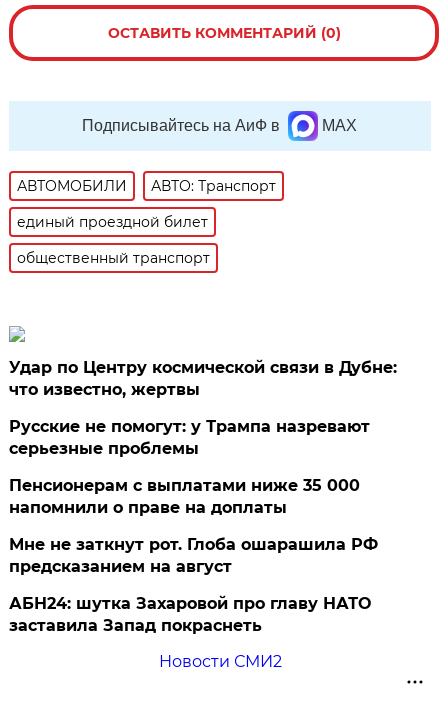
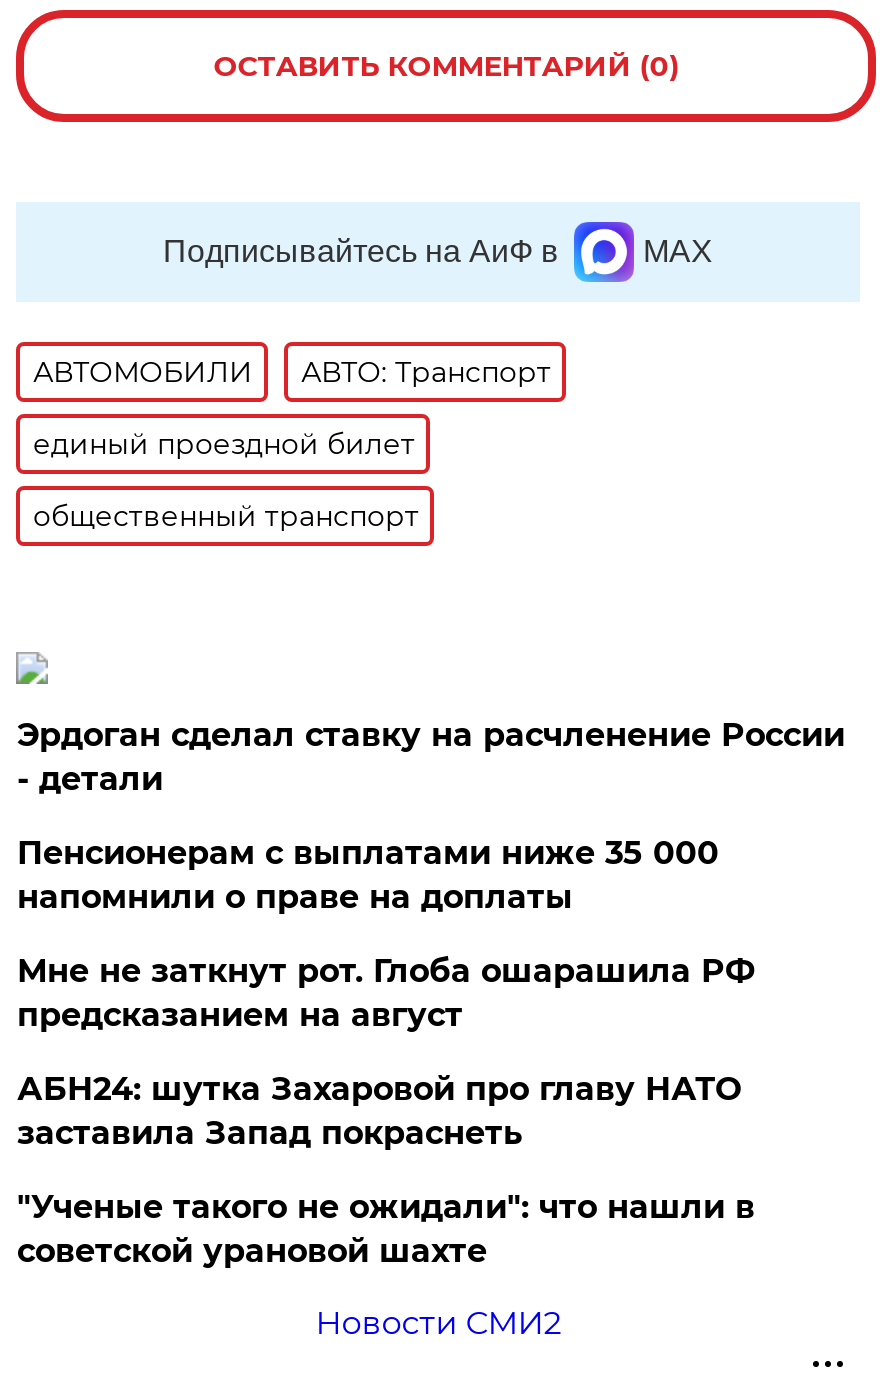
- Удар по Центру космической связи в Дубне:
- что известно, жертвы
- Русские не помогут: у Трампа назревают
- серьезные проблемы
+ Эрдоган сделал ставку на расчленение России
+ - детали

moved up: Пенсионерам с выплатами ниже 35 000 | напомнили о праве на доплаты | Мне не заткнут рот. Глоба ошарашила РФ | предсказанием на август | АБН24: шутка Захаровой про главу НАТО | заставила Запад покраснеть

+ "Ученые такого не ожидали": что нашли в
+ советской урановой шахте
